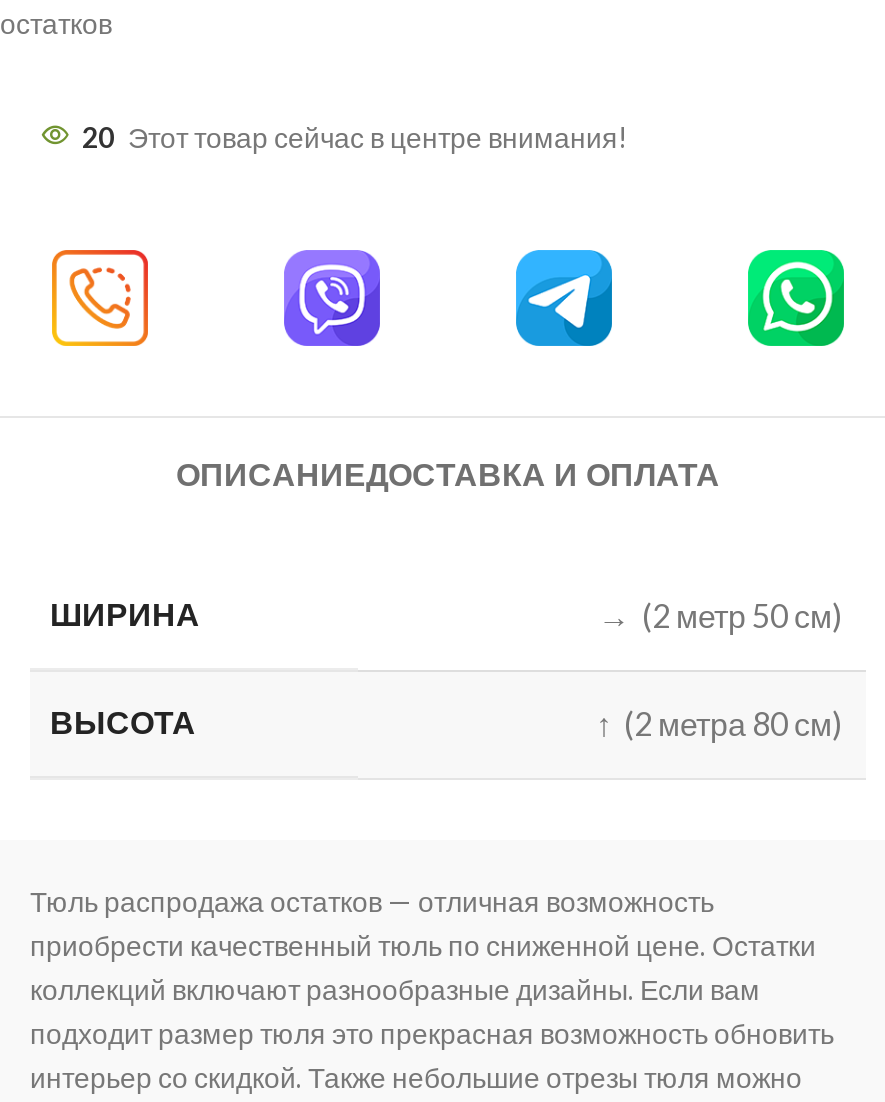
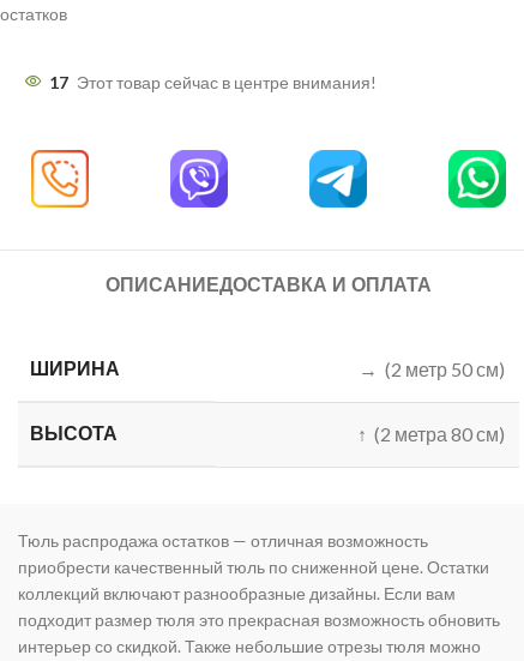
- 20 Этот товар сейчас в центре внимания!
+ 17 Этот товар сейчас в центре внимания!
